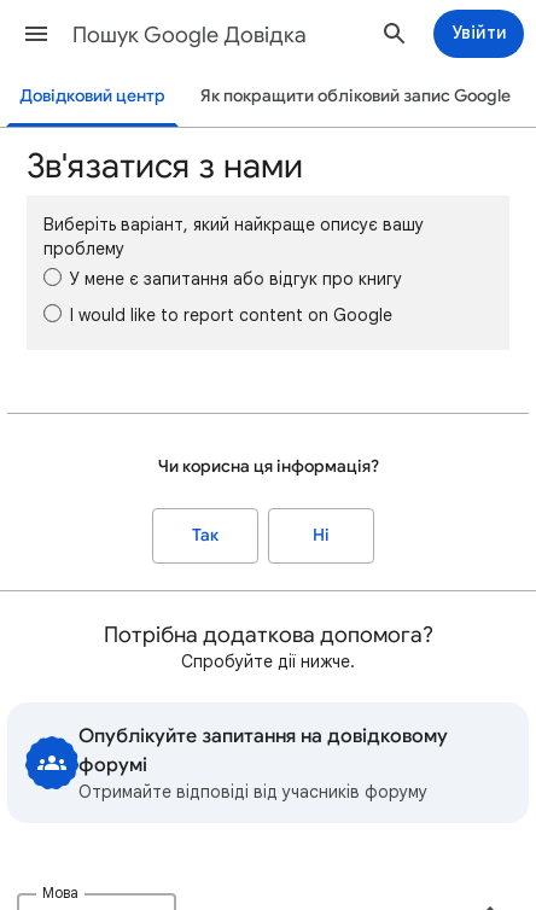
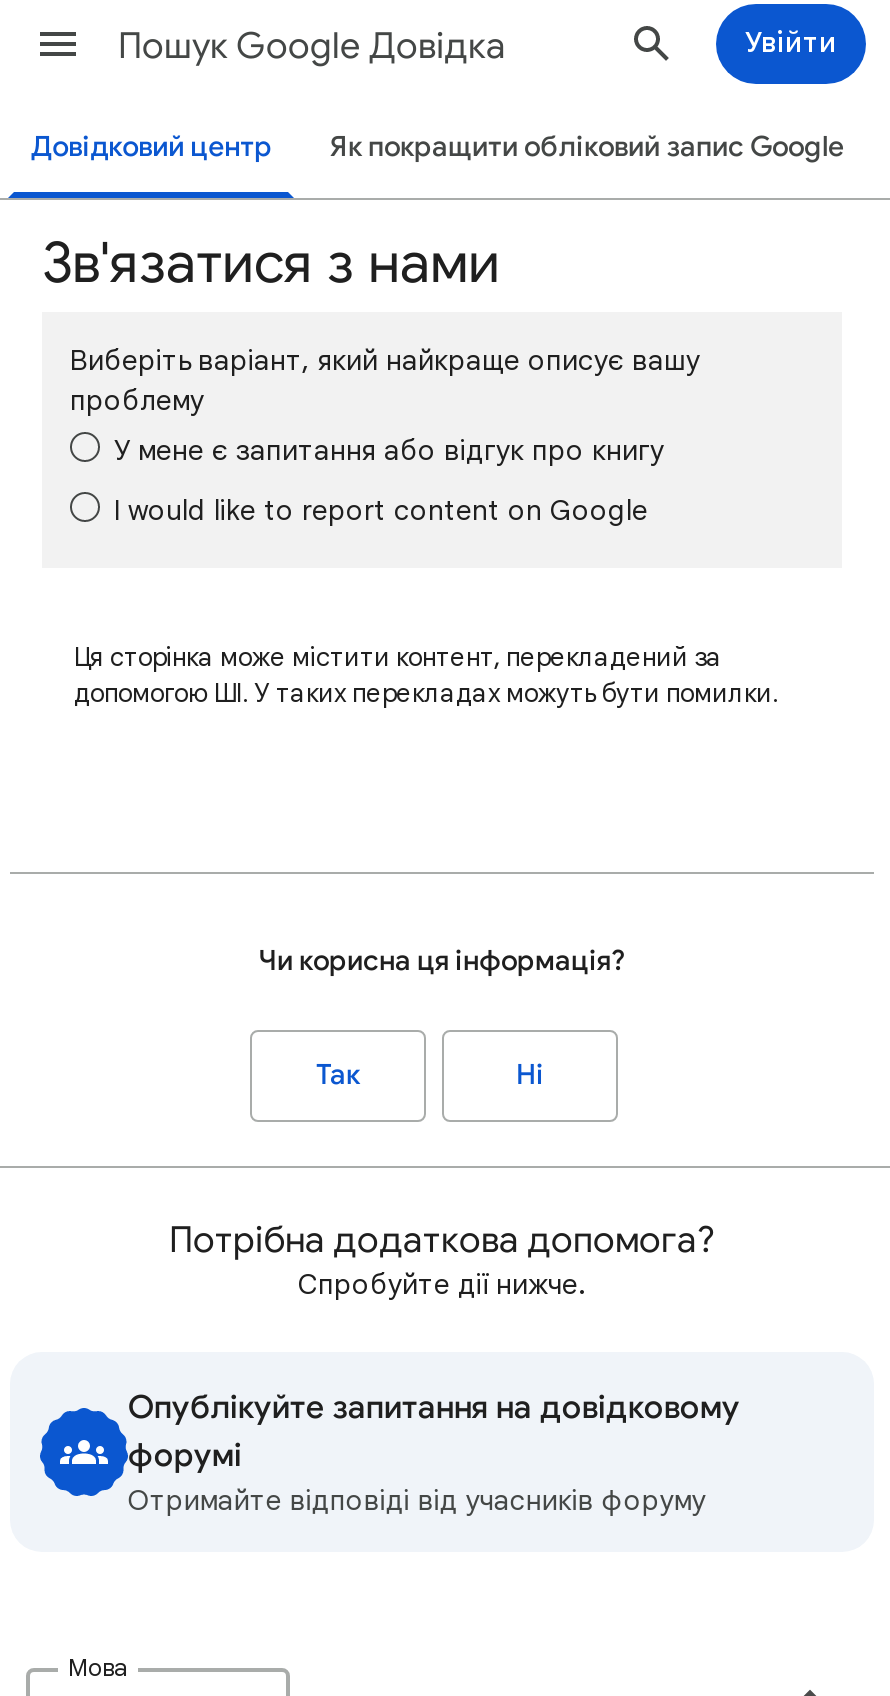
+ Ця сторінка може містити контент, перекладений за
+ допомогою ШІ. У таких перекладах можуть бути помилки.
